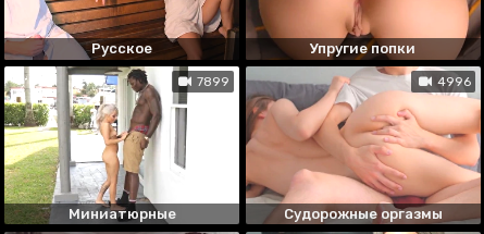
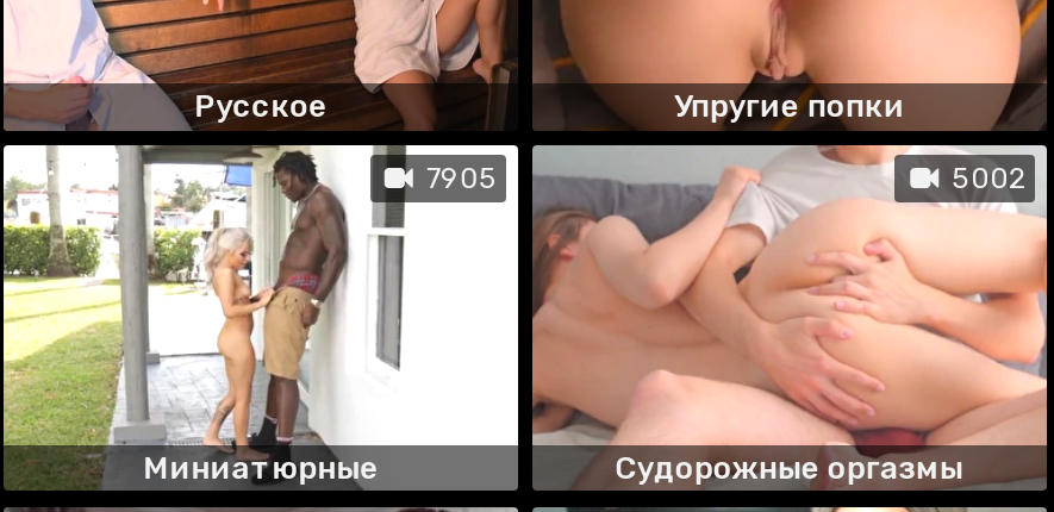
- 7899
+ 7905

- 4996
+ 5002
